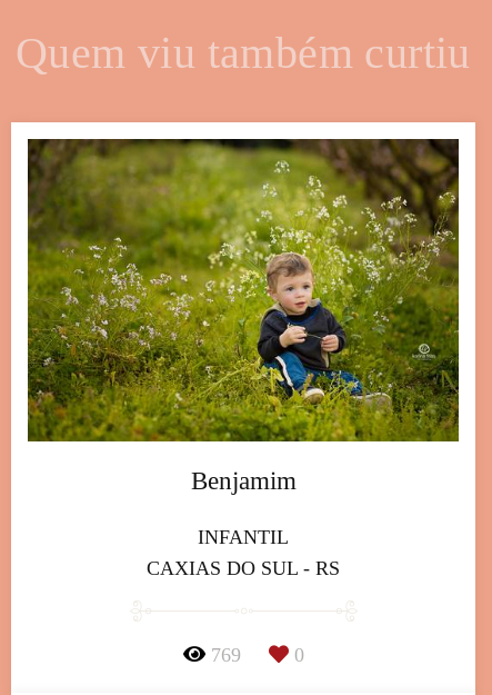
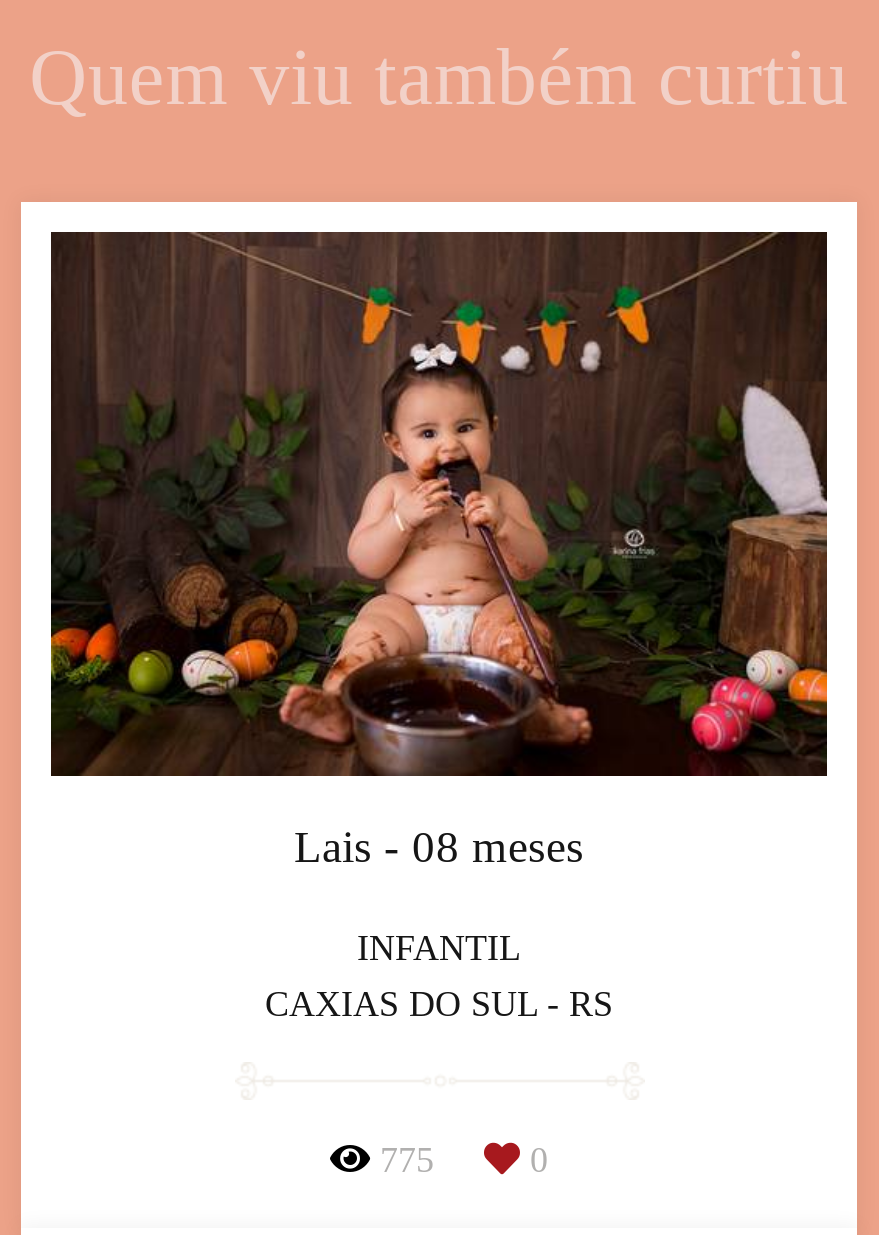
- [image]
- Benjamim
+ [image]
+ Lais - 08 meses

- 769
+ 775
